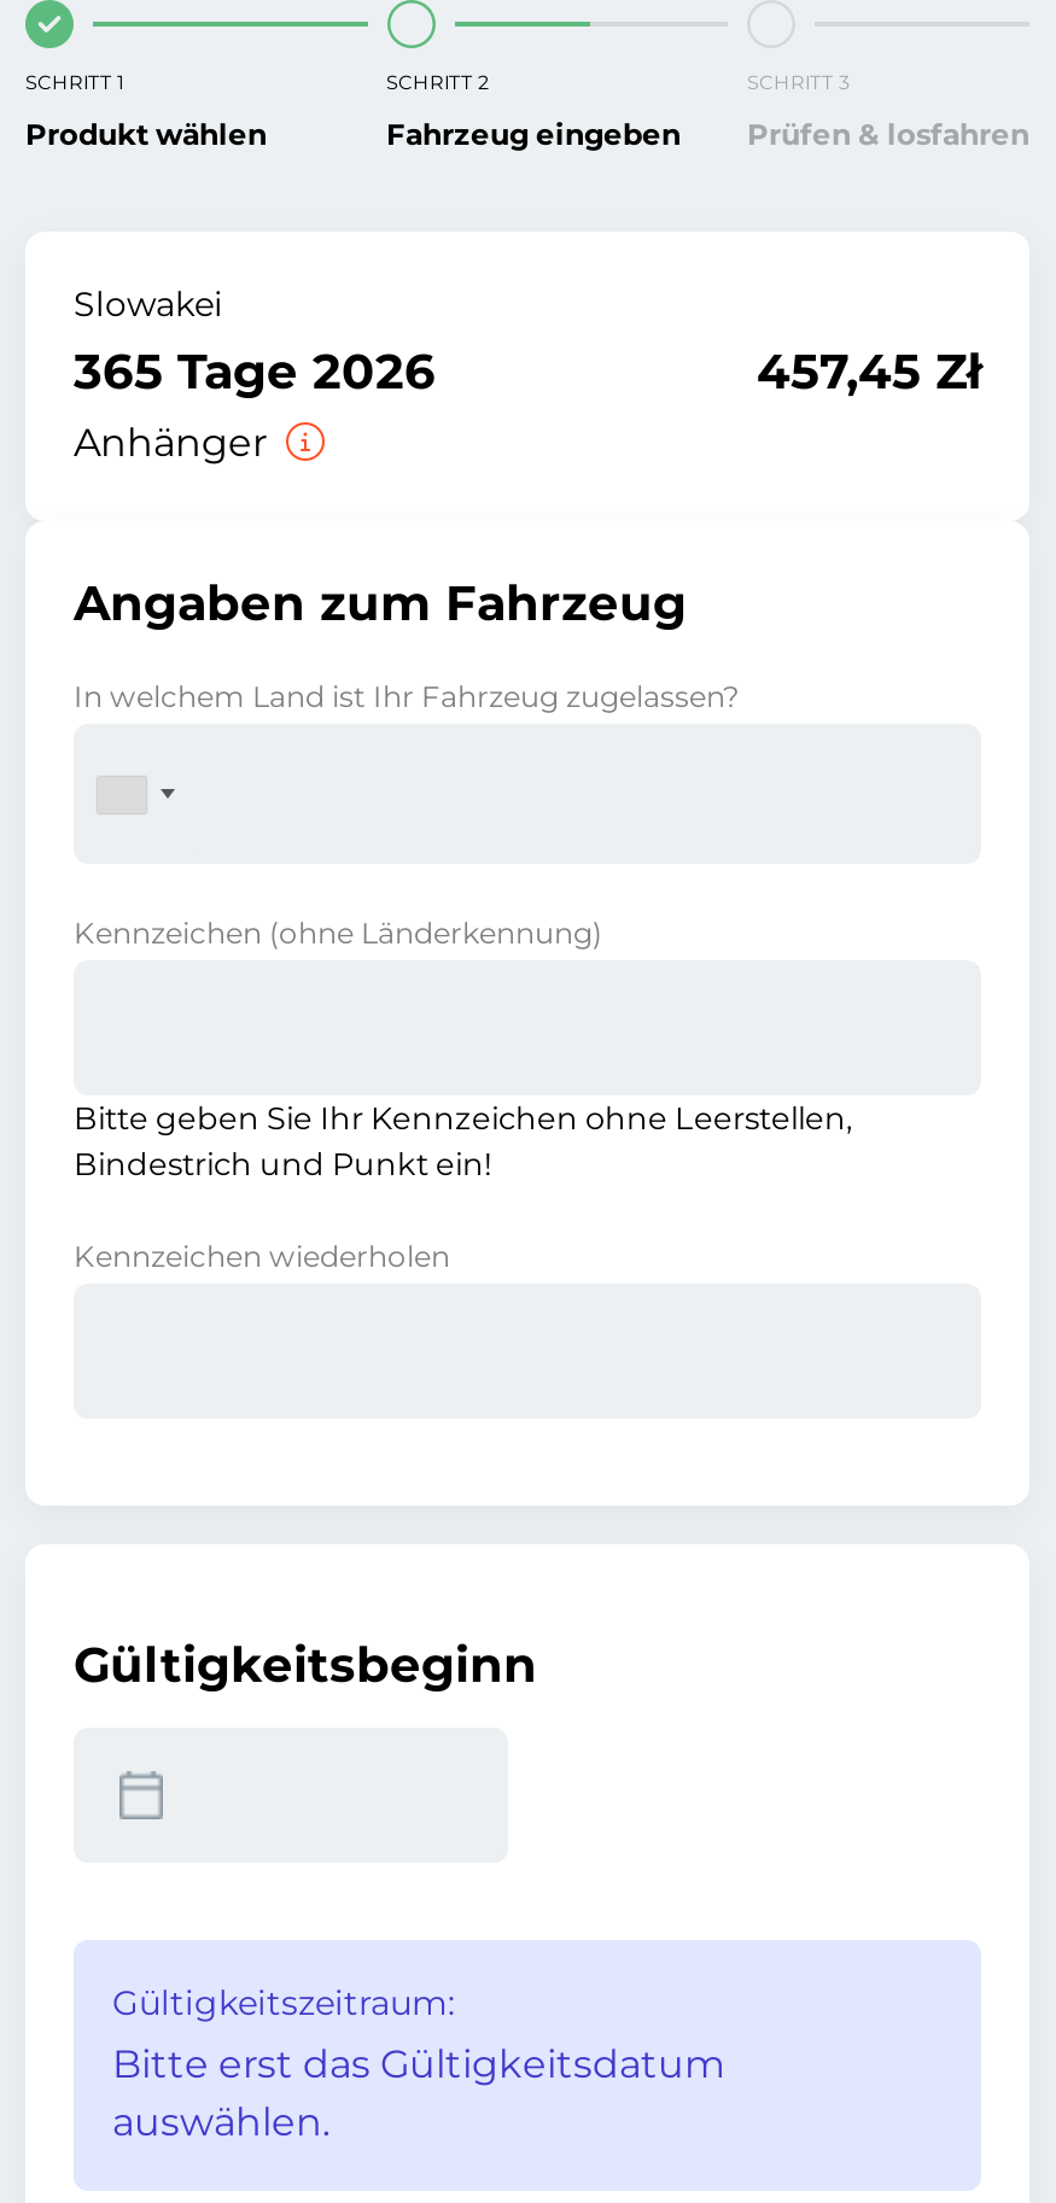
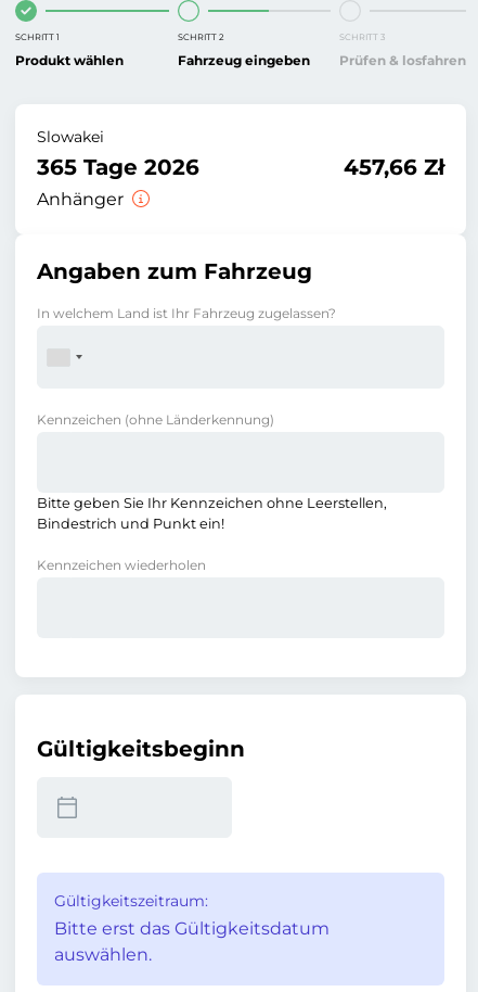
- 457,45 Zł
+ 457,66 Zł
